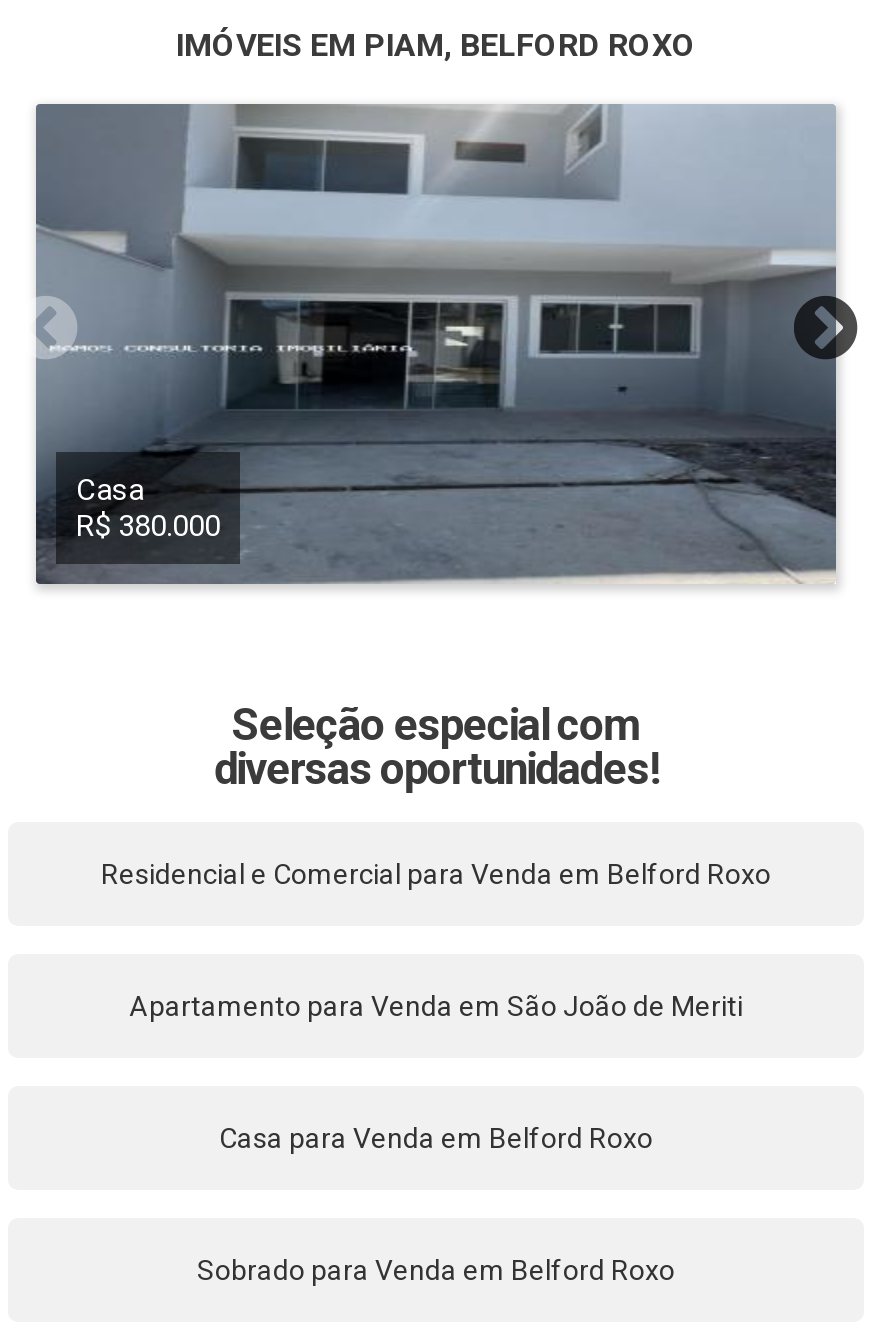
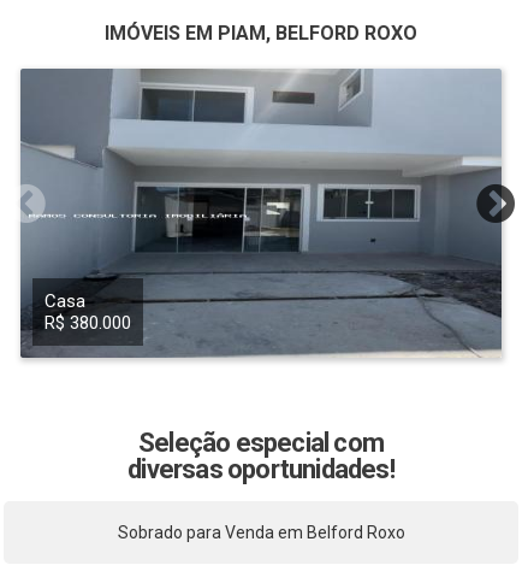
- Residencial e Comercial para Venda em Belford Roxo

- Apartamento para Venda em São João de Meriti

- Casa para Venda em Belford Roxo
